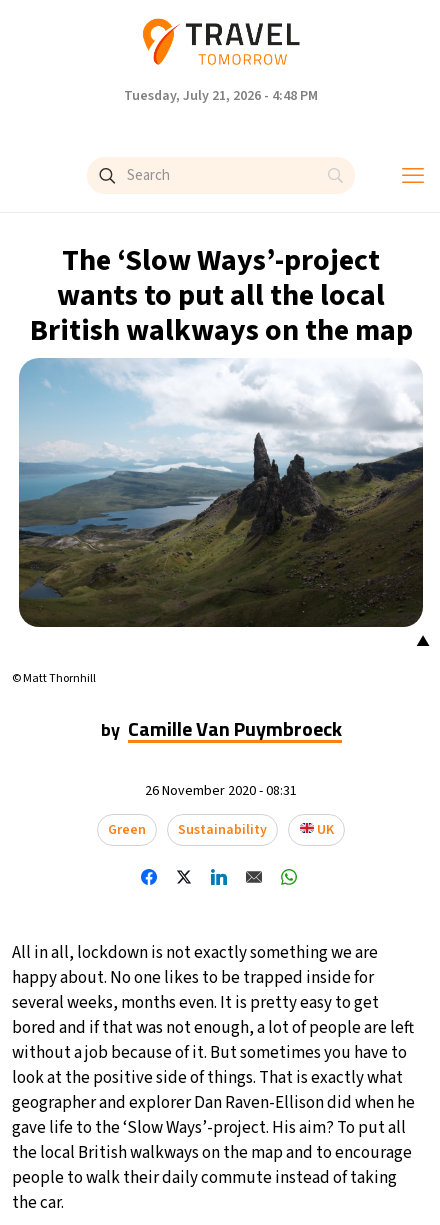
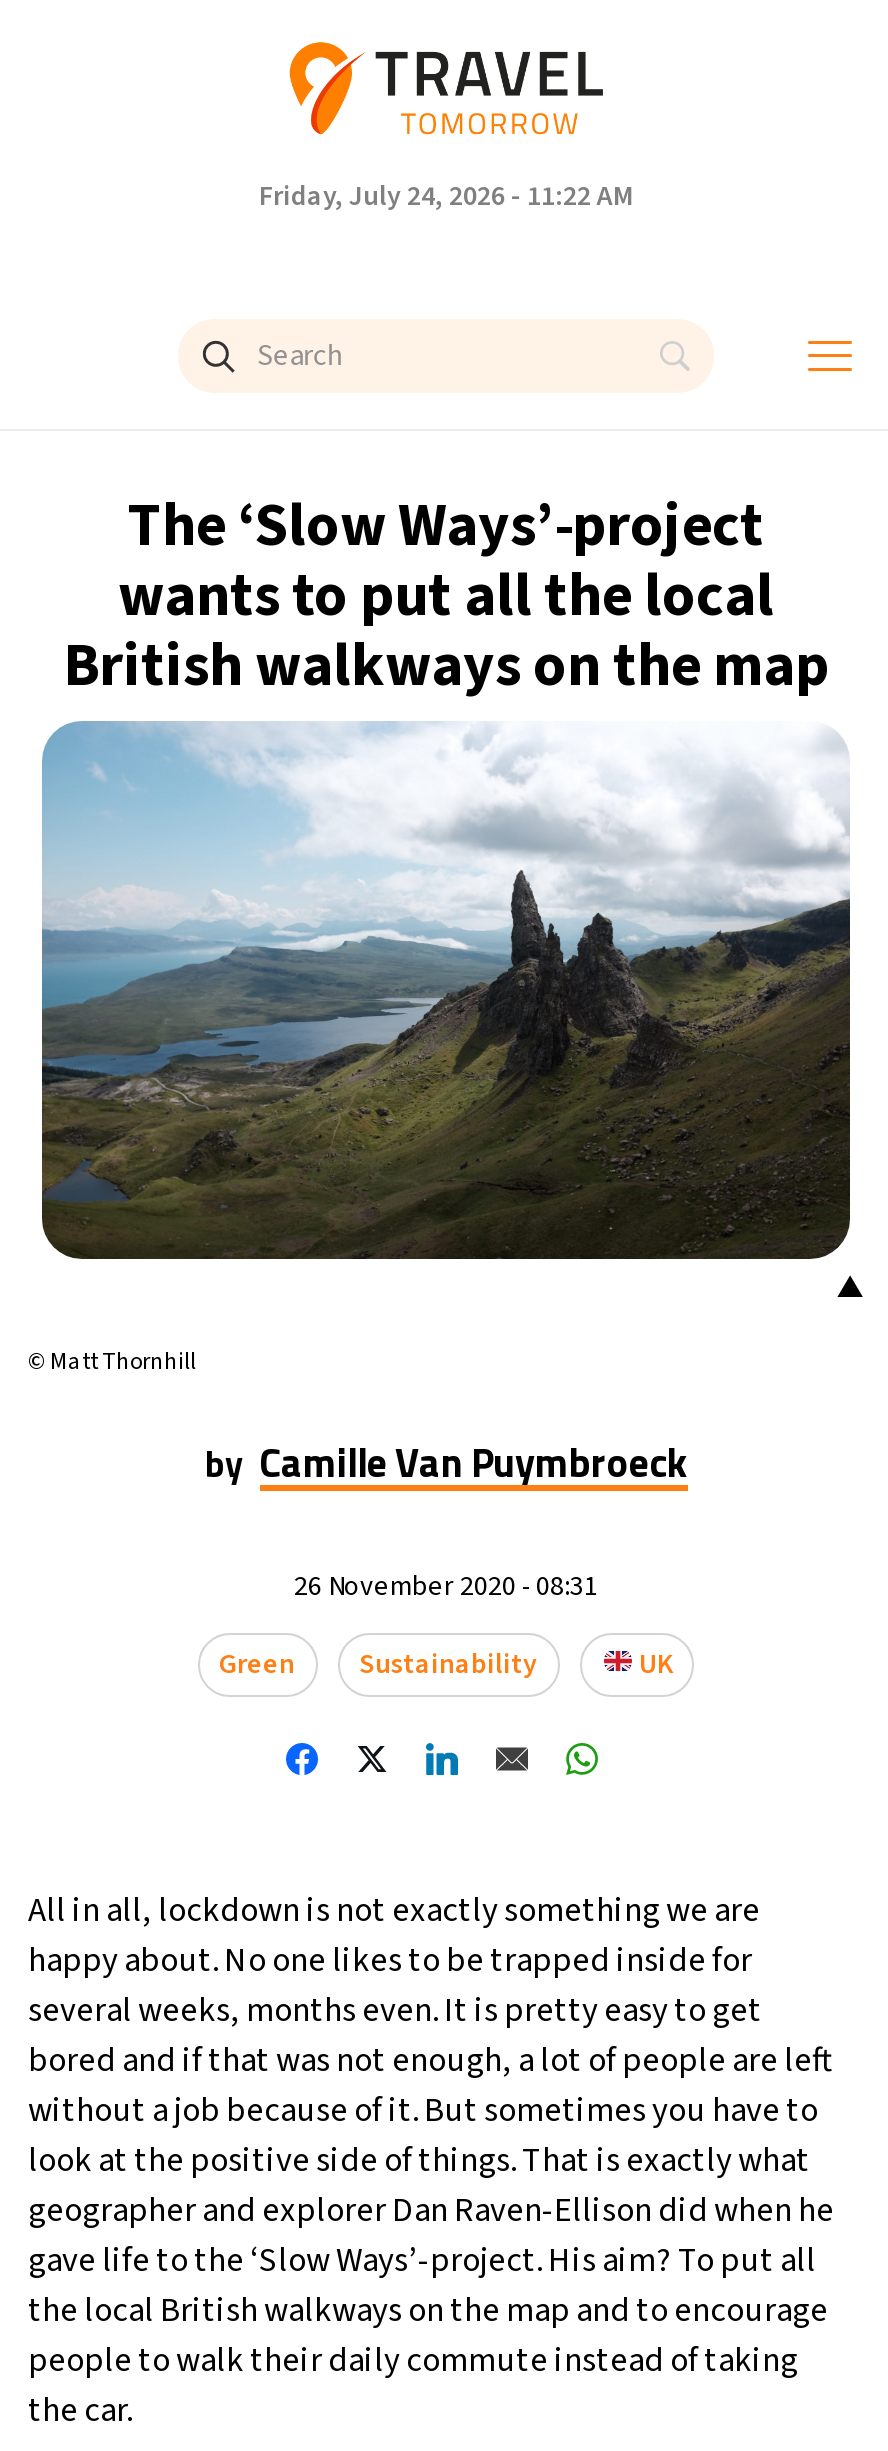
- Tuesday, July 21, 2026 - 4:48 PM
+ Friday, July 24, 2026 - 11:22 AM
